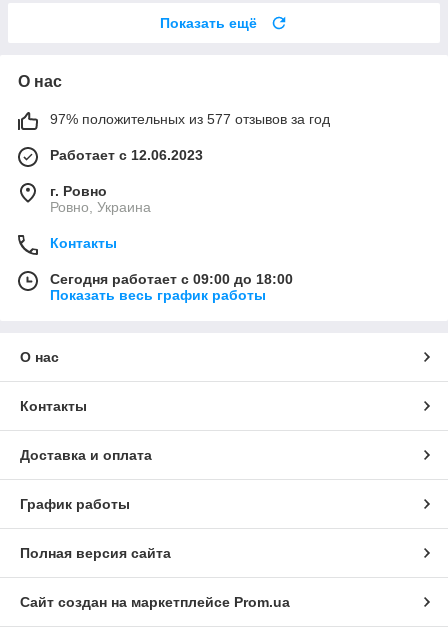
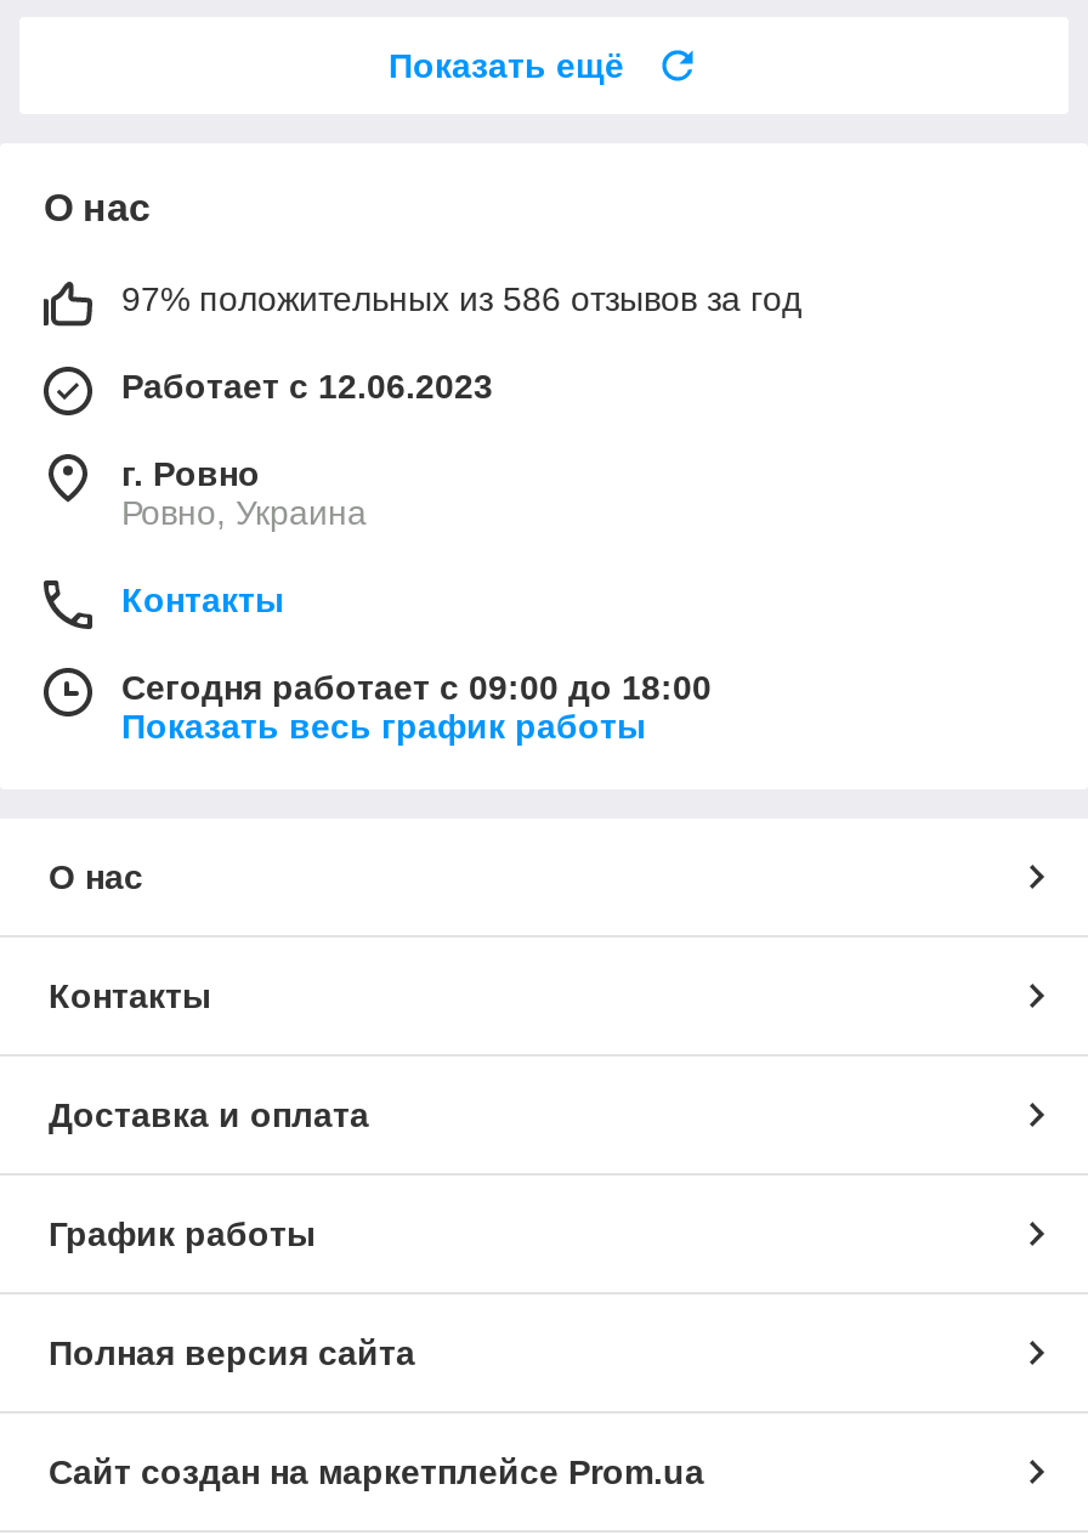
- 97% положительных из 577 отзывов за год
+ 97% положительных из 586 отзывов за год
